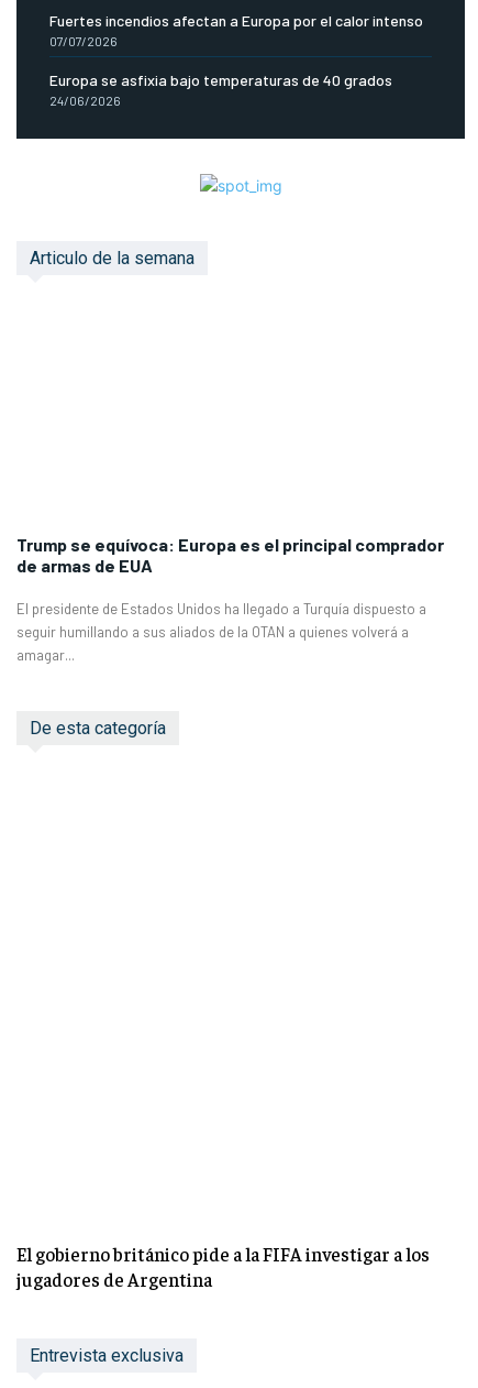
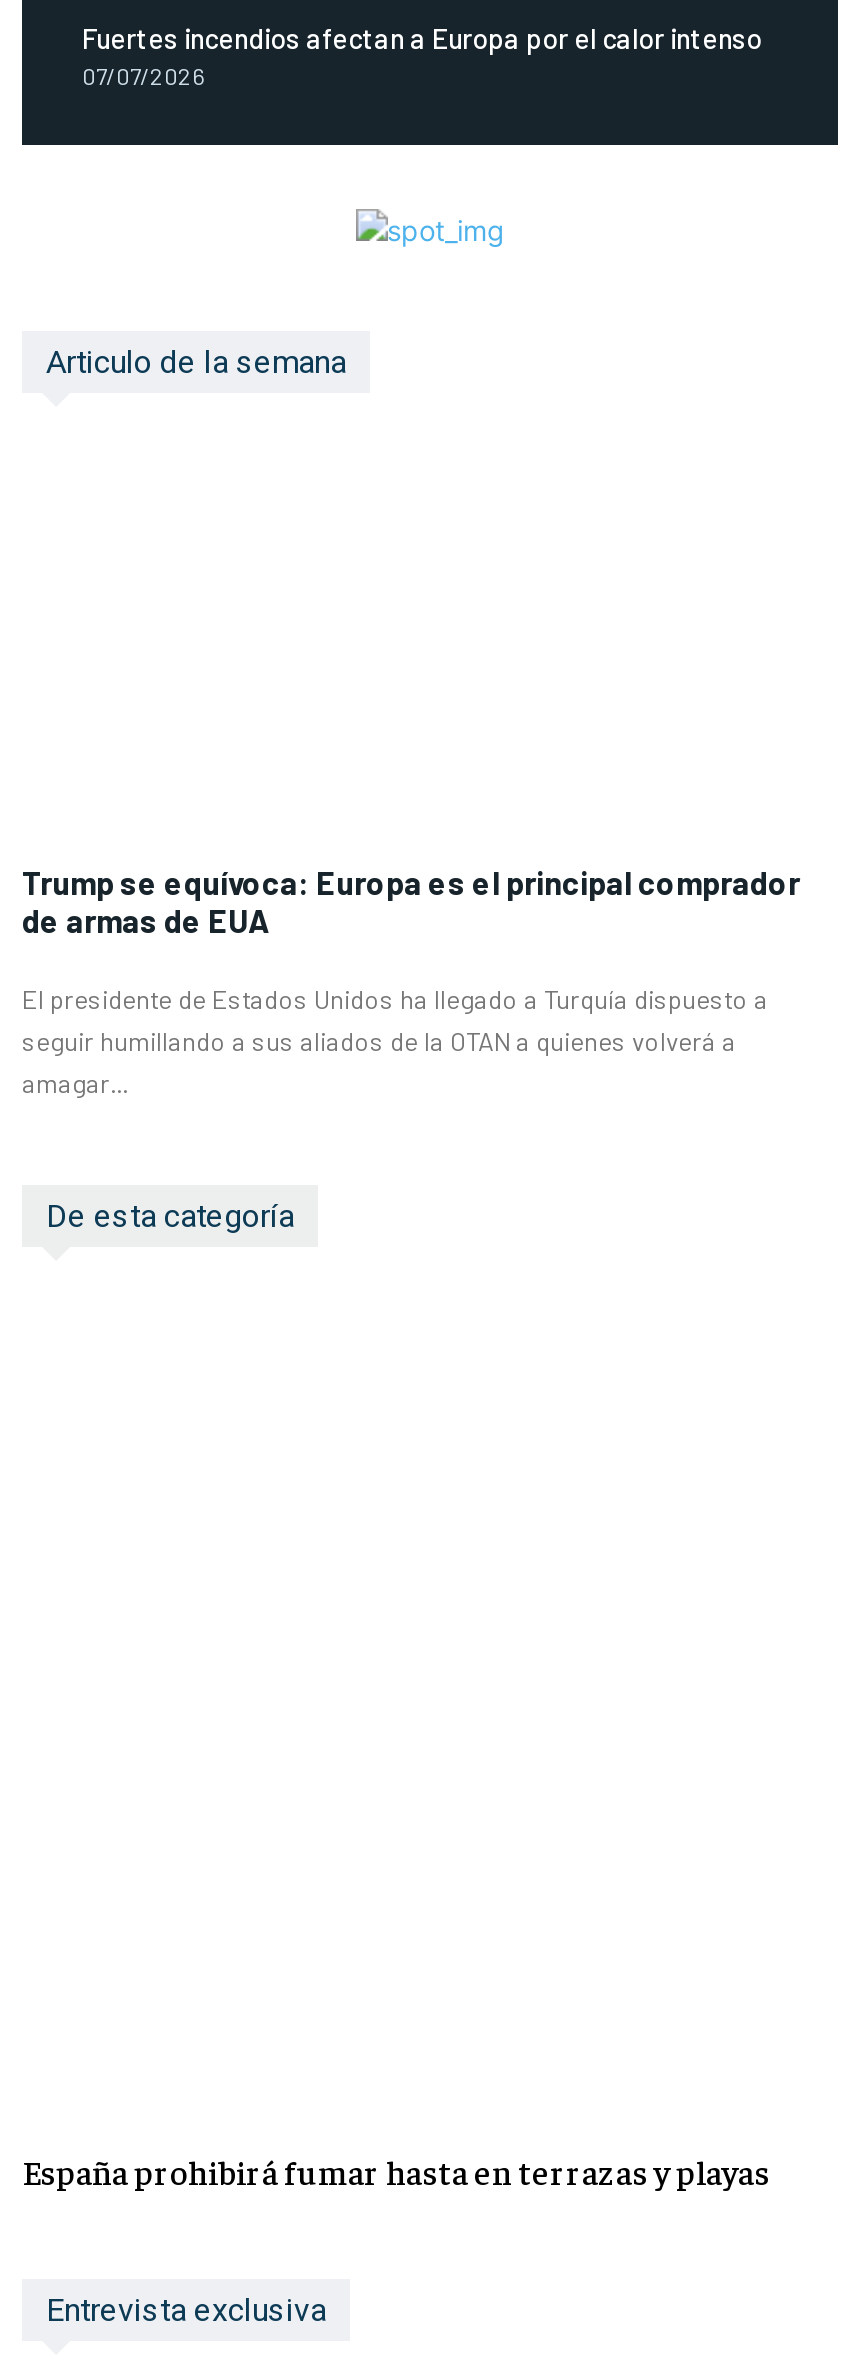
- Europa se asfixia bajo temperaturas de 40 grados
- 24/06/2026

- El gobierno británico pide a la FIFA investigar a los
- jugadores de Argentina
+ España prohibirá fumar hasta en terrazas y playas
